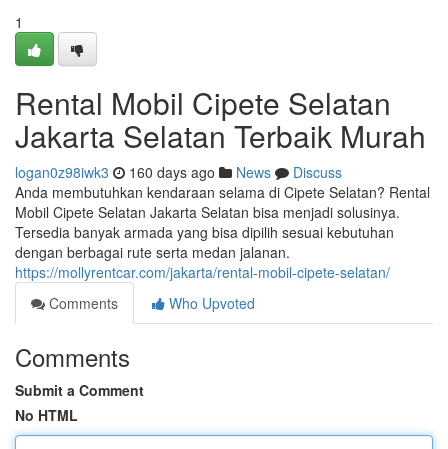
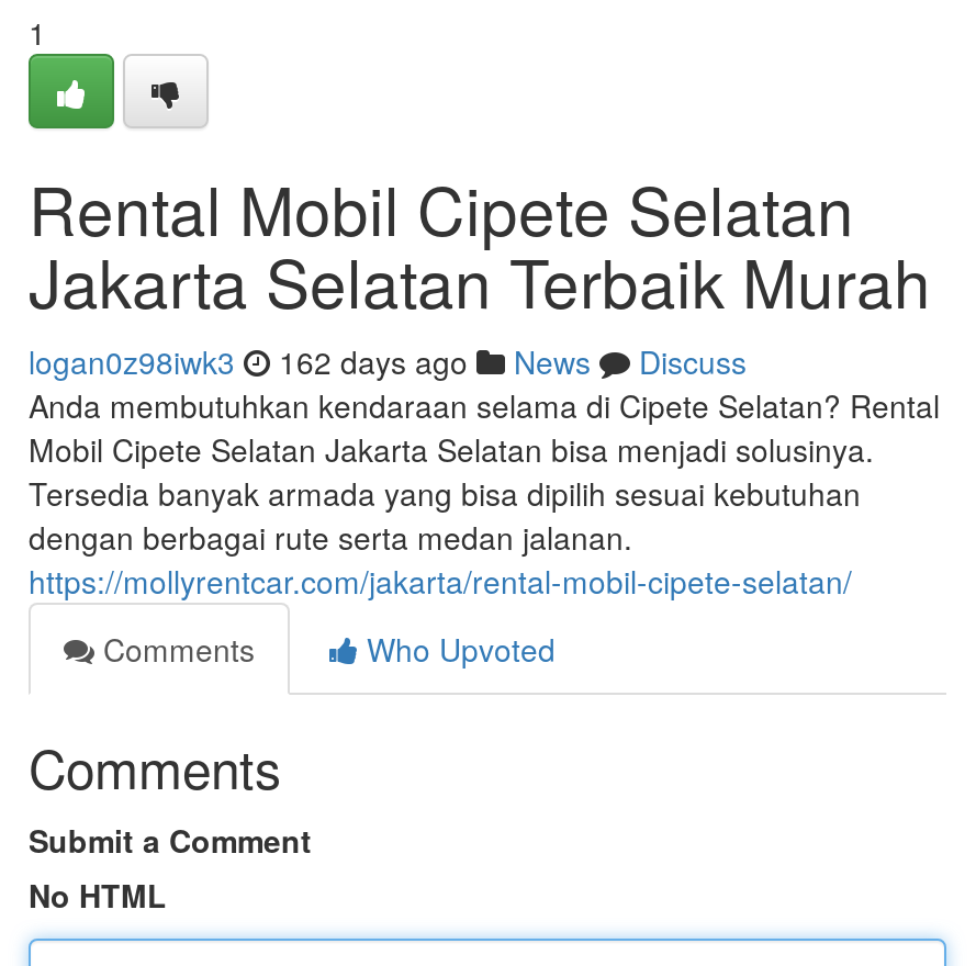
- logan0z98iwk3 160 days ago News Discuss
+ logan0z98iwk3 162 days ago News Discuss
